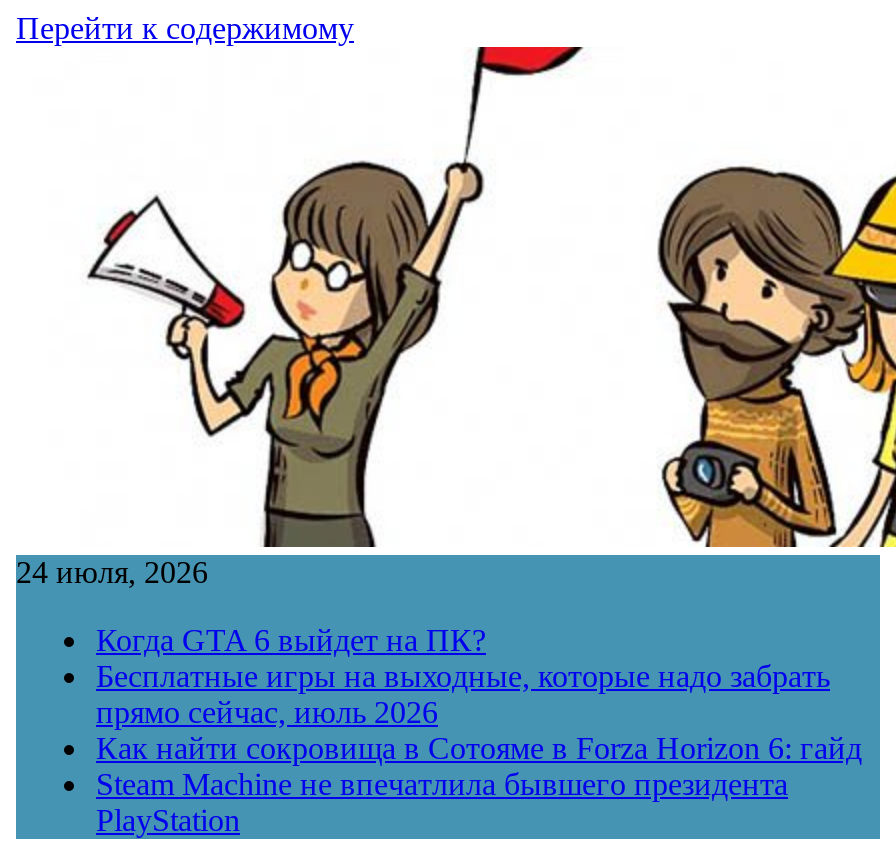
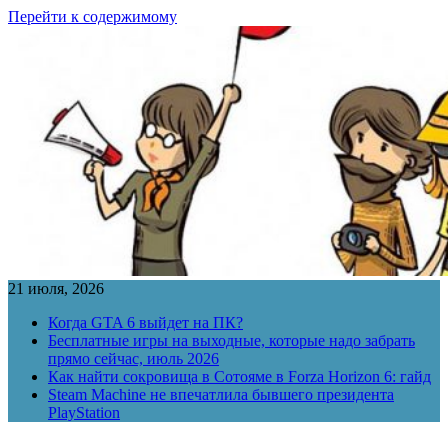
- 24 июля, 2026
+ 21 июля, 2026
